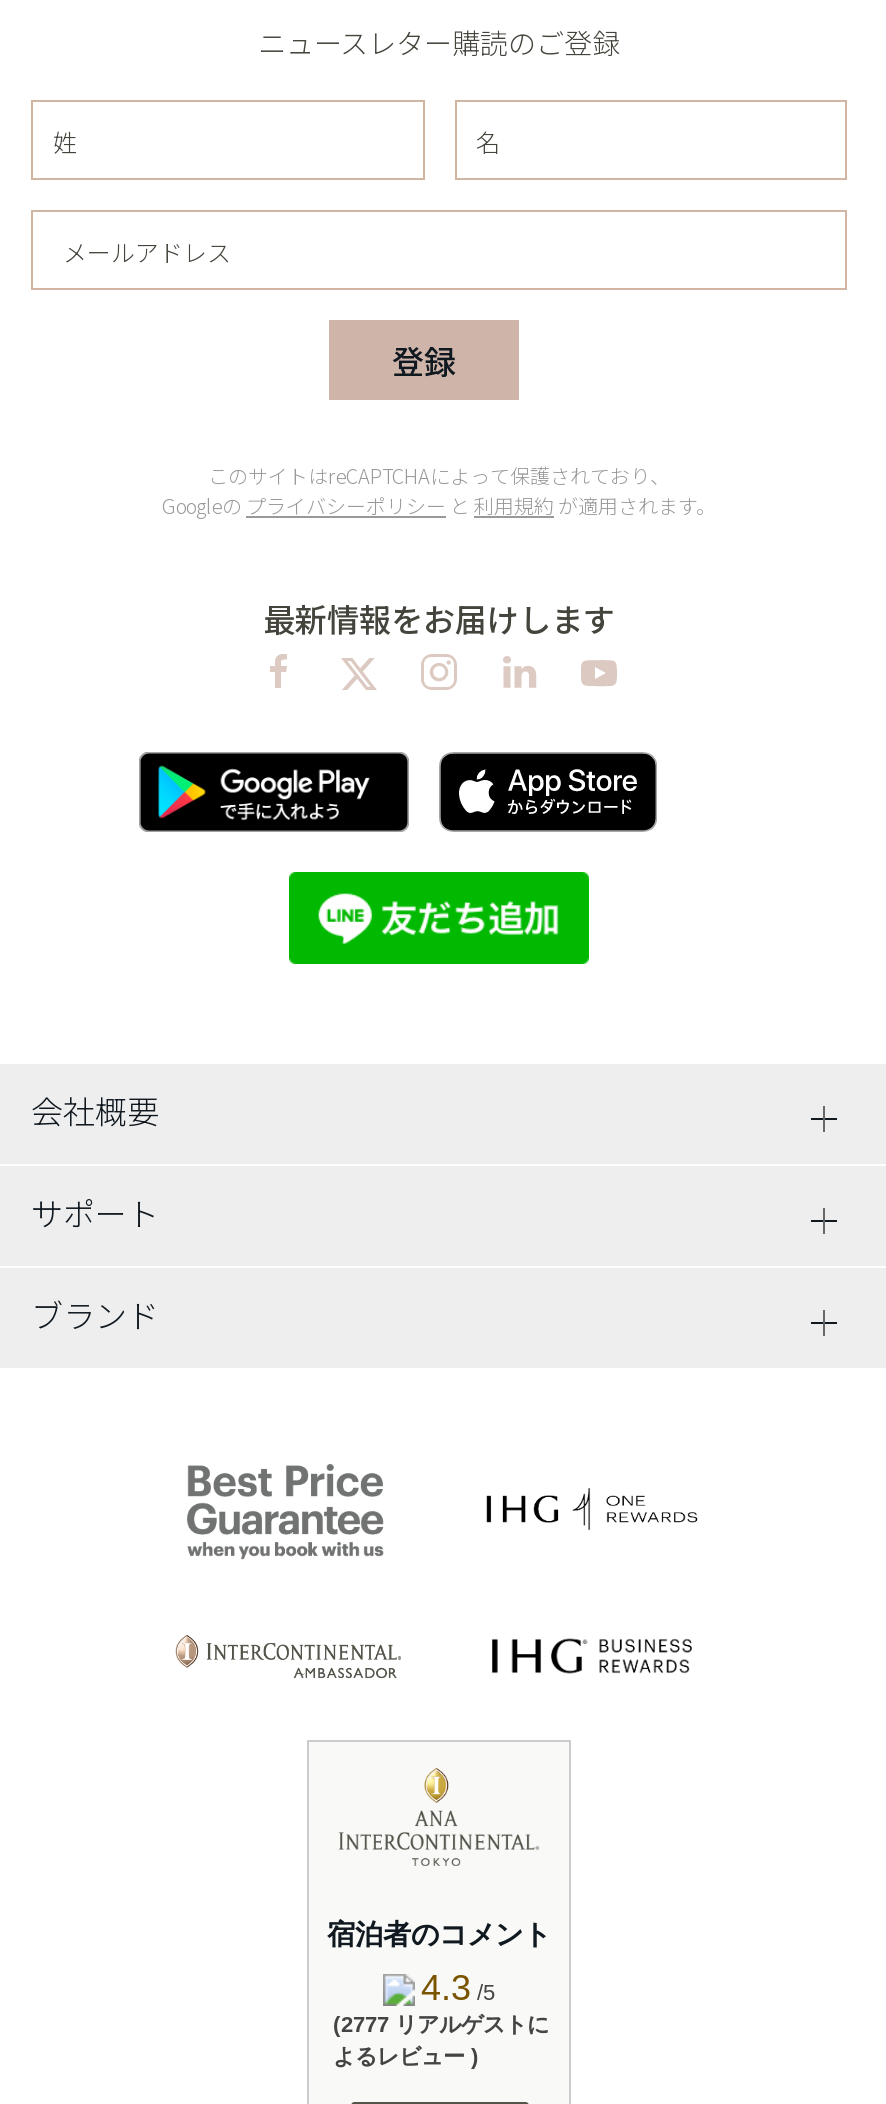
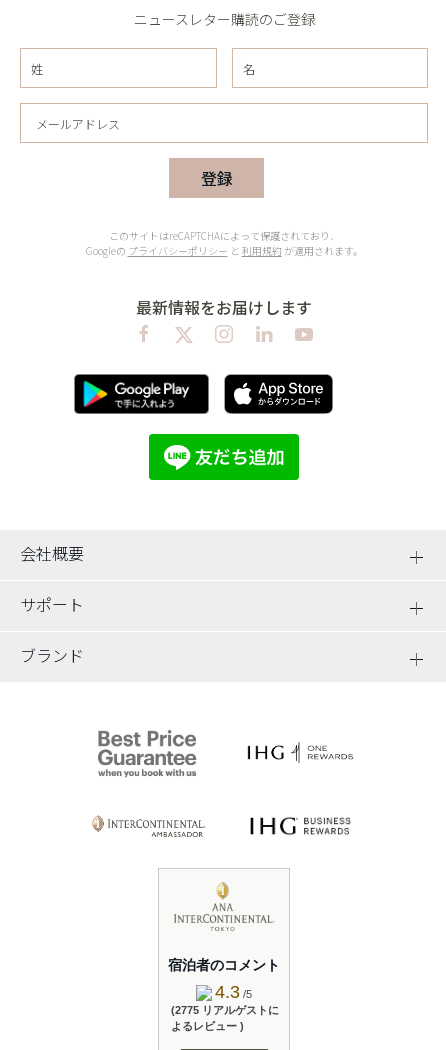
- (2777 リアルゲストに
+ (2775 リアルゲストに
